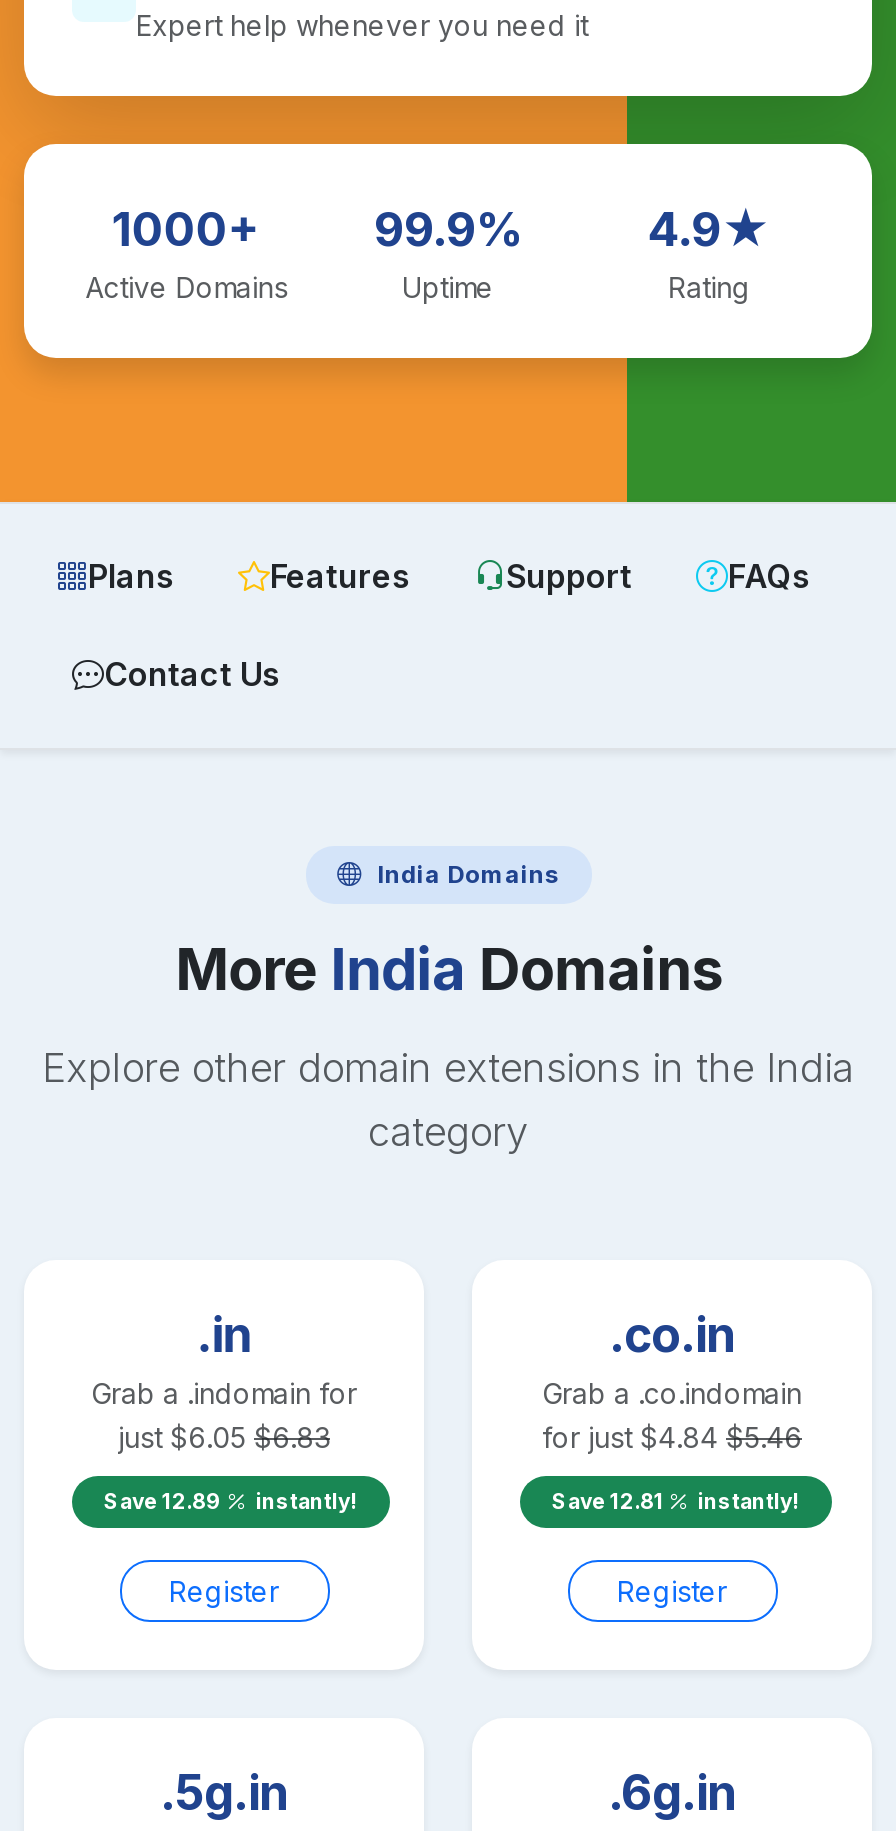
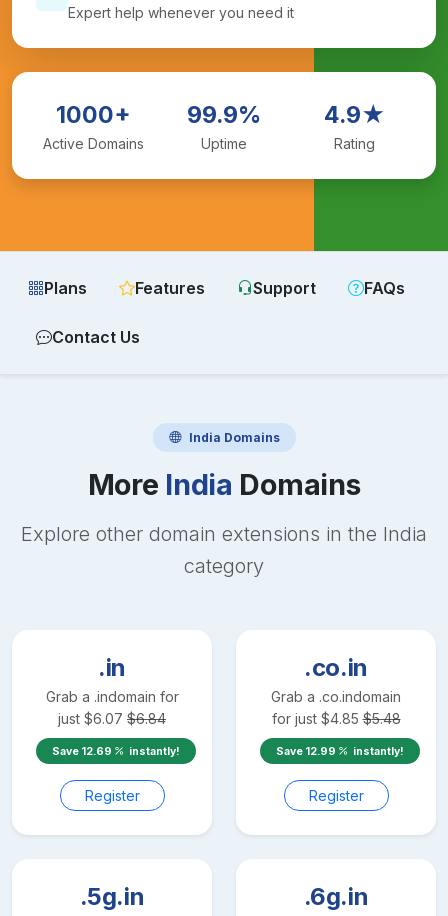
- just $6.05 $6.83
+ just $6.07 $6.84

- for just $4.84 $5.46
+ for just $4.85 $5.48

- Save 12.89 instantly!
+ Save 12.69 instantly!

- Save 12.81 instantly!
+ Save 12.99 instantly!
